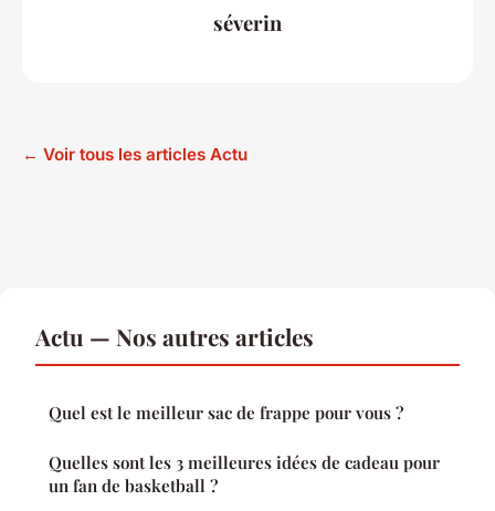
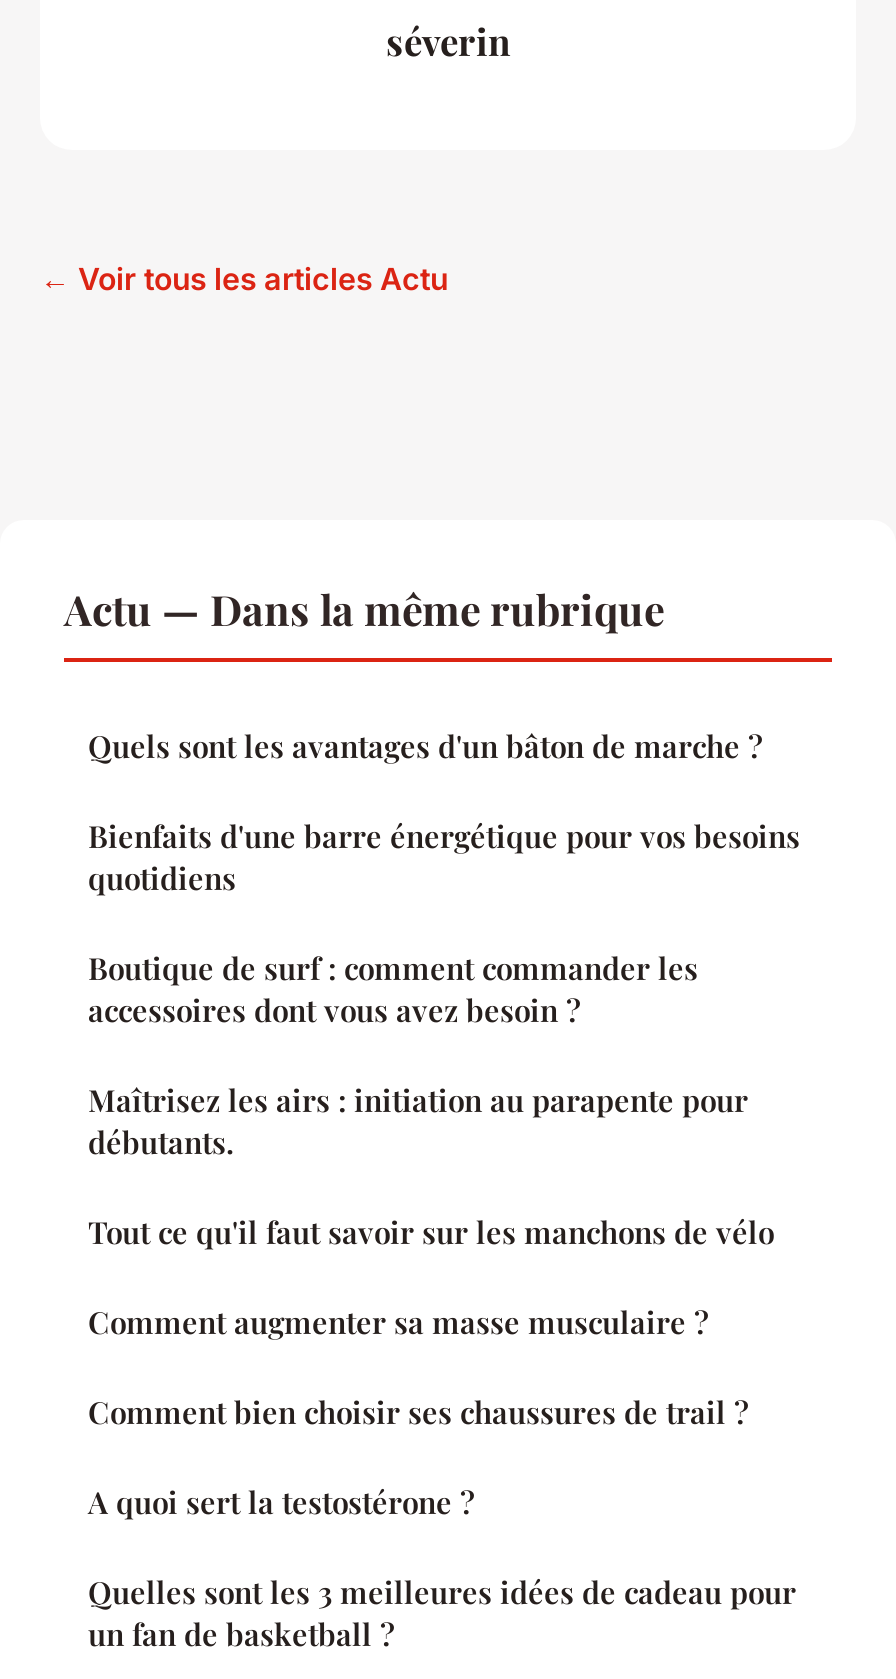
- Actu — Nos autres articles
- Quel est le meilleur sac de frappe pour vous ?
+ Actu — Dans la même rubrique
+ Quels sont les avantages d'un bâton de marche ?
+ Bienfaits d'une barre énergétique pour vos besoins
+ quotidiens
+ Boutique de surf : comment commander les
+ accessoires dont vous avez besoin ?
+ Maîtrisez les airs : initiation au parapente pour
+ débutants.
+ Tout ce qu'il faut savoir sur les manchons de vélo
+ Comment augmenter sa masse musculaire ?
+ Comment bien choisir ses chaussures de trail ?
+ A quoi sert la testostérone ?
